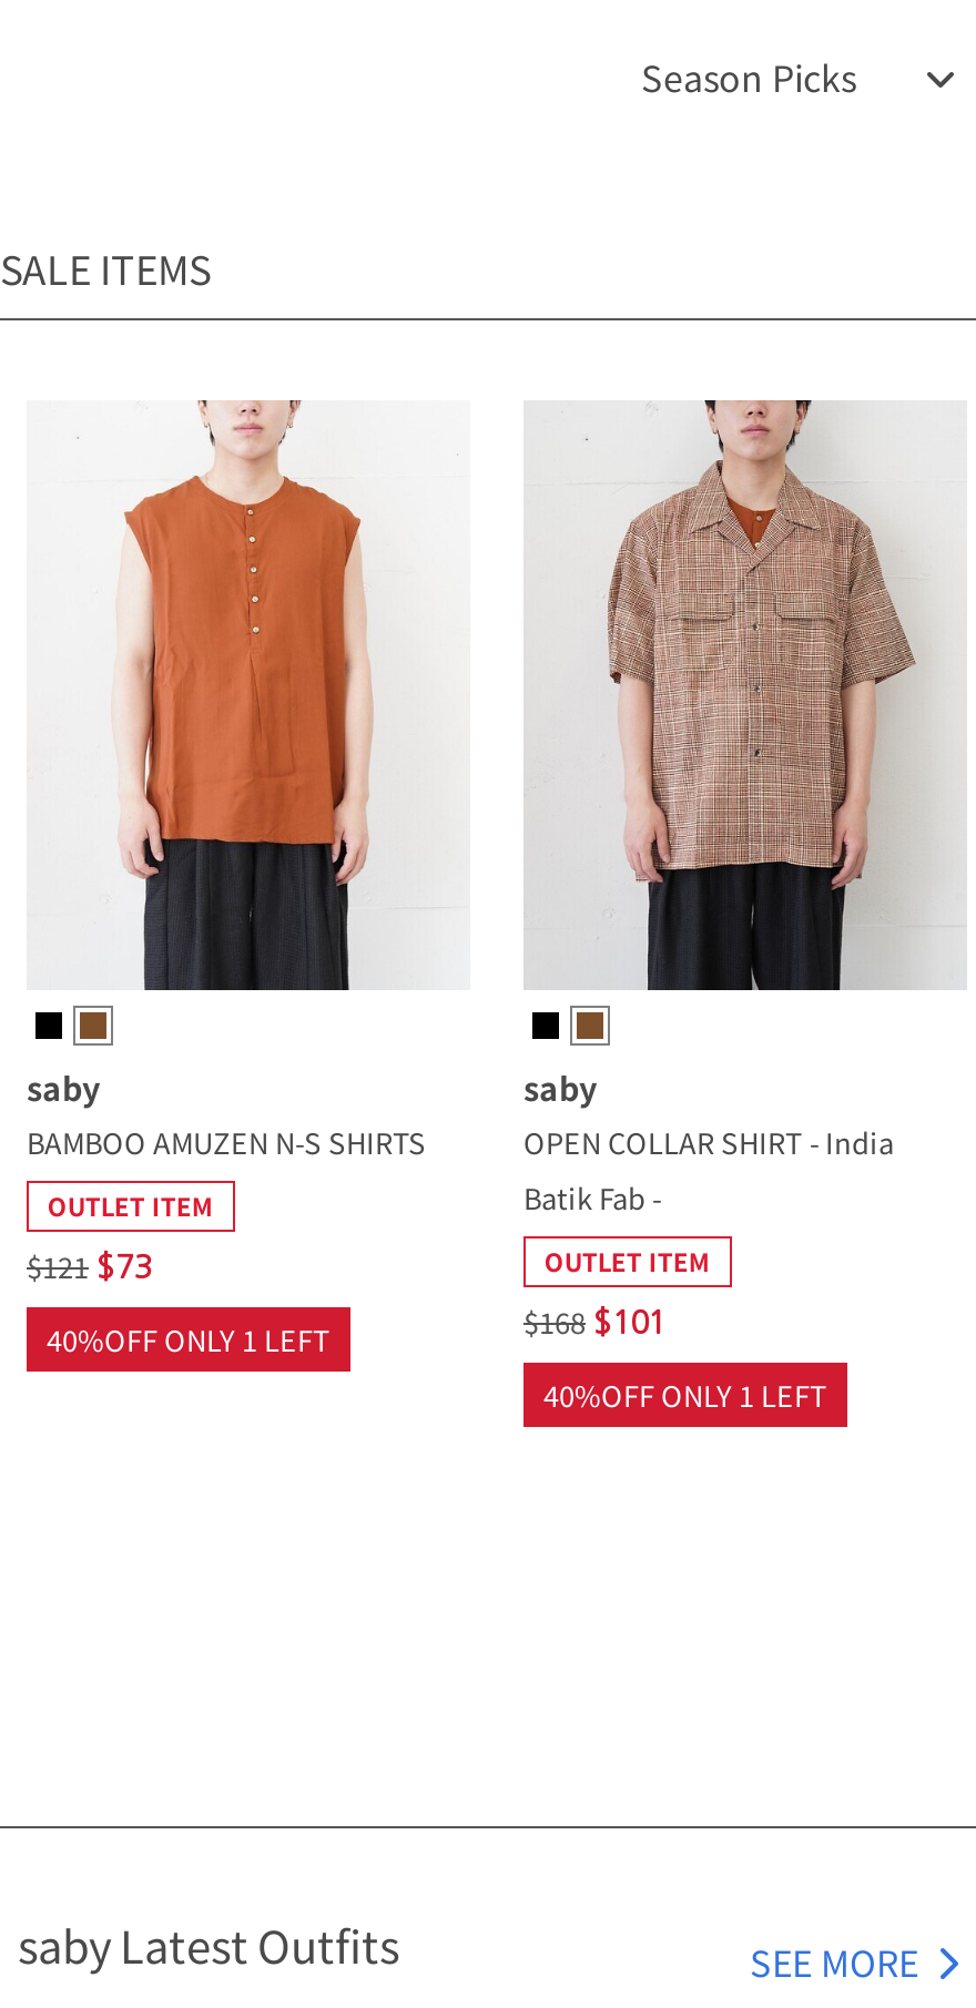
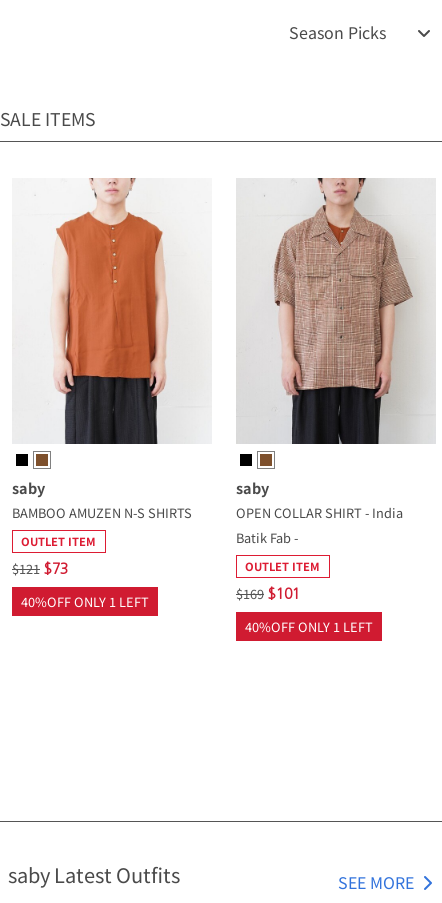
- $168 $101
+ $169 $101
